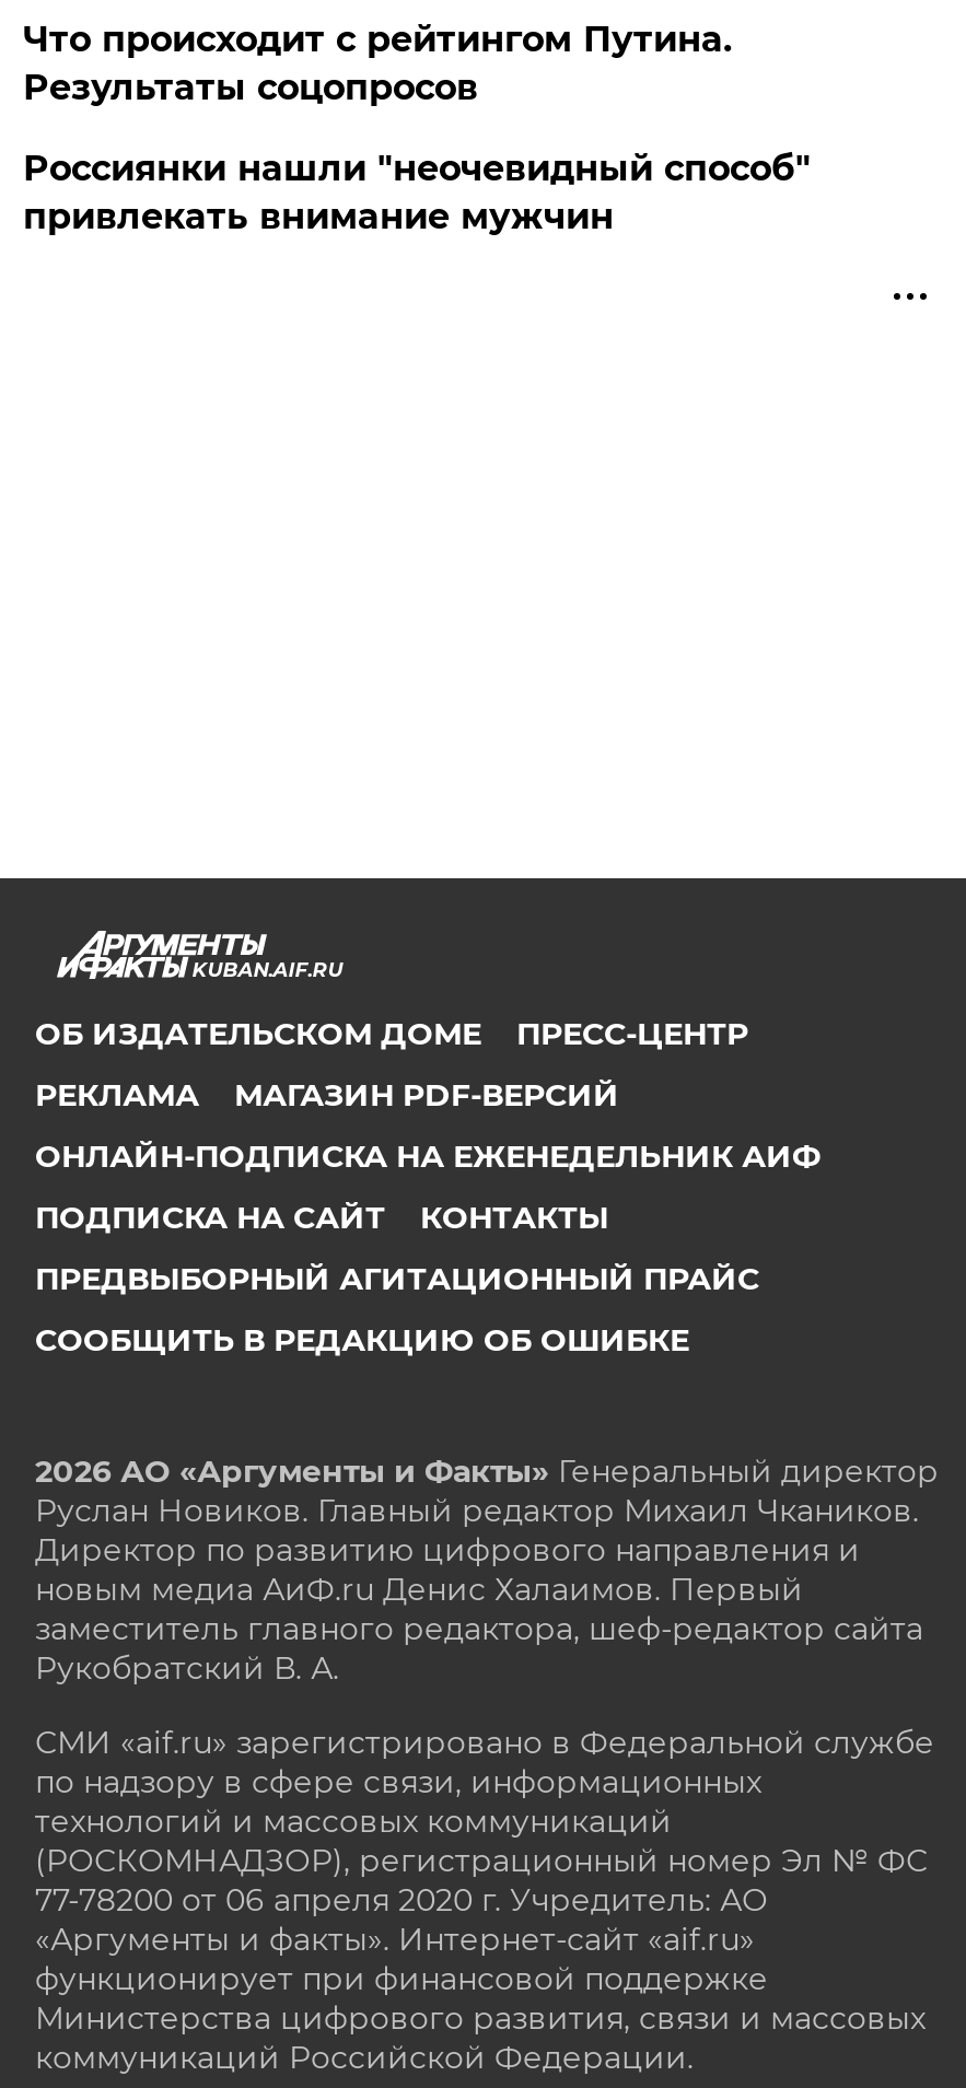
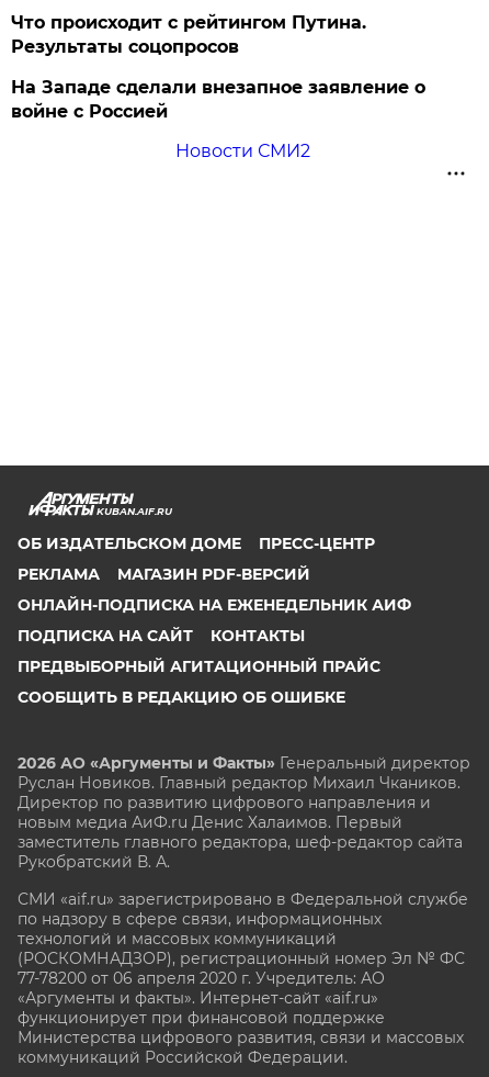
- Россиянки нашли "неочевидный способ"
- привлекать внимание мужчин
+ На Западе сделали внезапное заявление о
+ войне с Россией
+ Новости СМИ2
